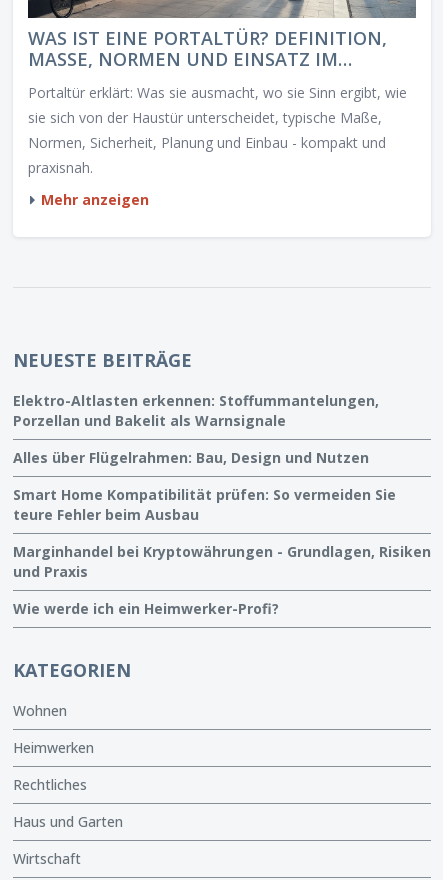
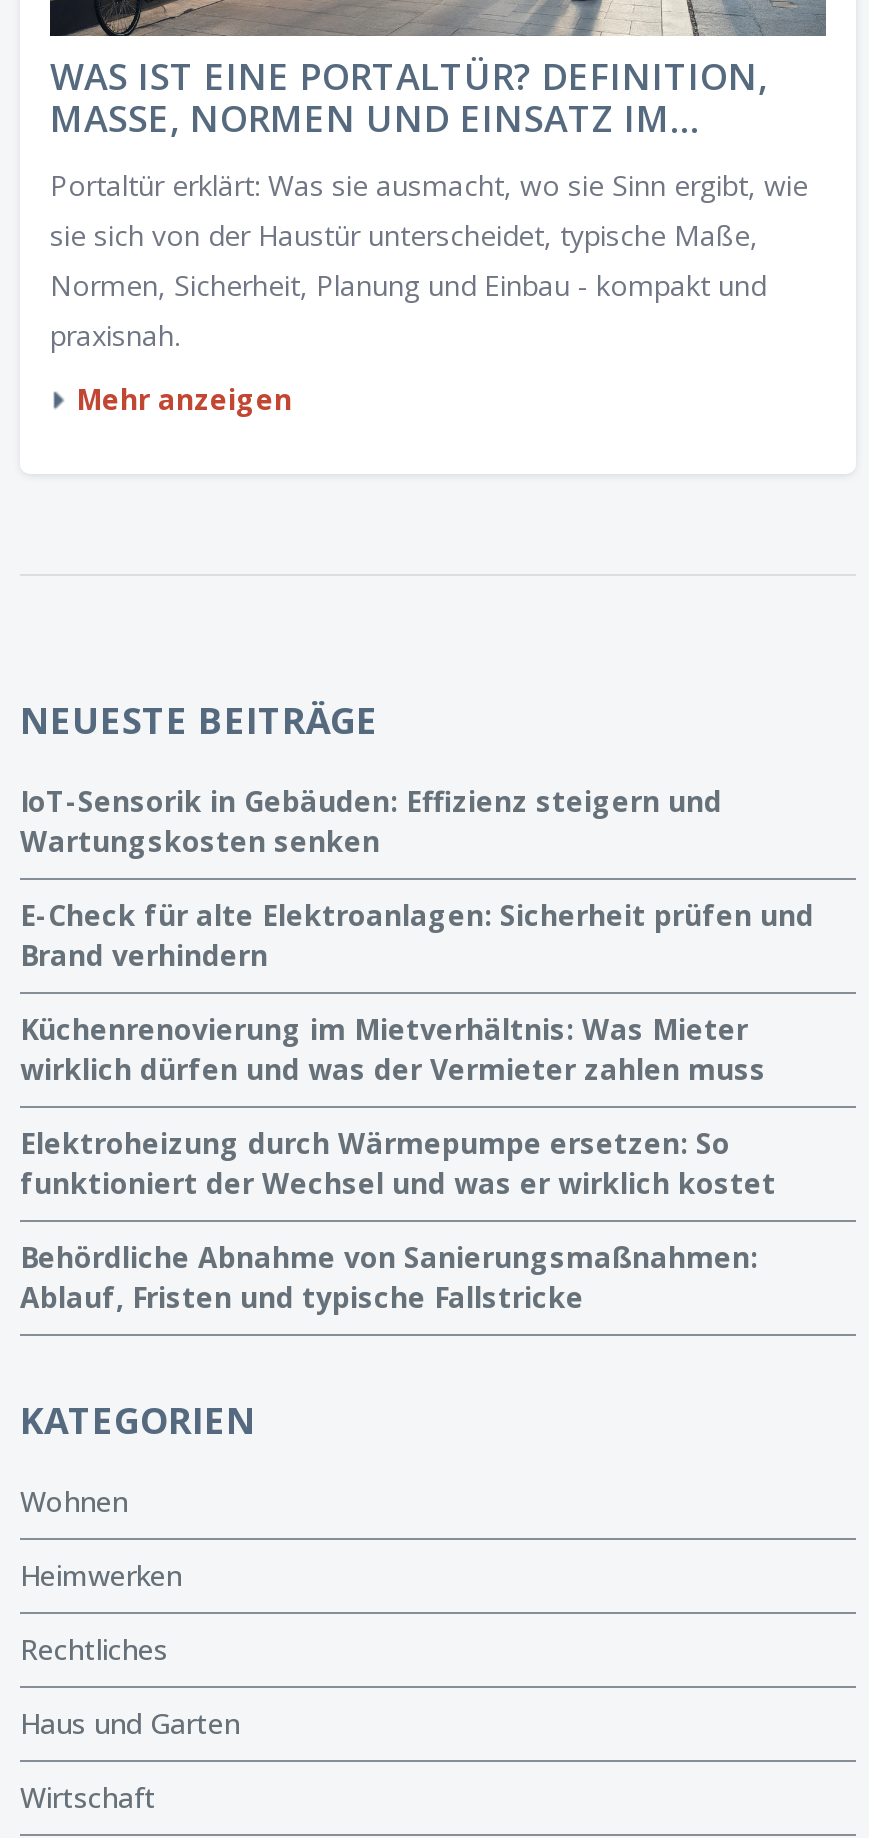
- Elektro-Altlasten erkennen: Stoffummantelungen,
- Porzellan und Bakelit als Warnsignale
+ IoT-Sensorik in Gebäuden: Effizienz steigern und
+ Wartungskosten senken

- Alles über Flügelrahmen: Bau, Design und Nutzen
+ E-Check für alte Elektroanlagen: Sicherheit prüfen und
+ Brand verhindern

- Smart Home Kompatibilität prüfen: So vermeiden Sie
- teure Fehler beim Ausbau
+ Küchenrenovierung im Mietverhältnis: Was Mieter
+ wirklich dürfen und was der Vermieter zahlen muss

- Marginhandel bei Kryptowährungen - Grundlagen, Risiken
- und Praxis
+ Elektroheizung durch Wärmepumpe ersetzen: So
+ funktioniert der Wechsel und was er wirklich kostet

- Wie werde ich ein Heimwerker-Profi?
+ Behördliche Abnahme von Sanierungsmaßnahmen:
+ Ablauf, Fristen und typische Fallstricke
